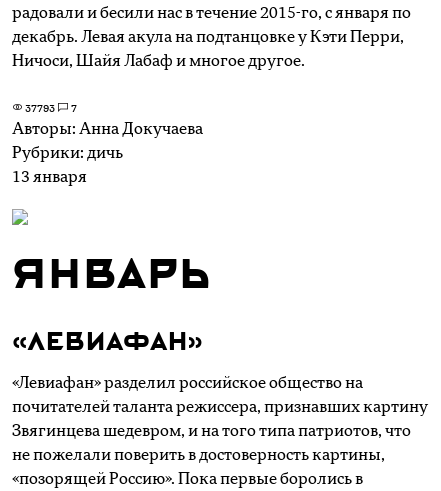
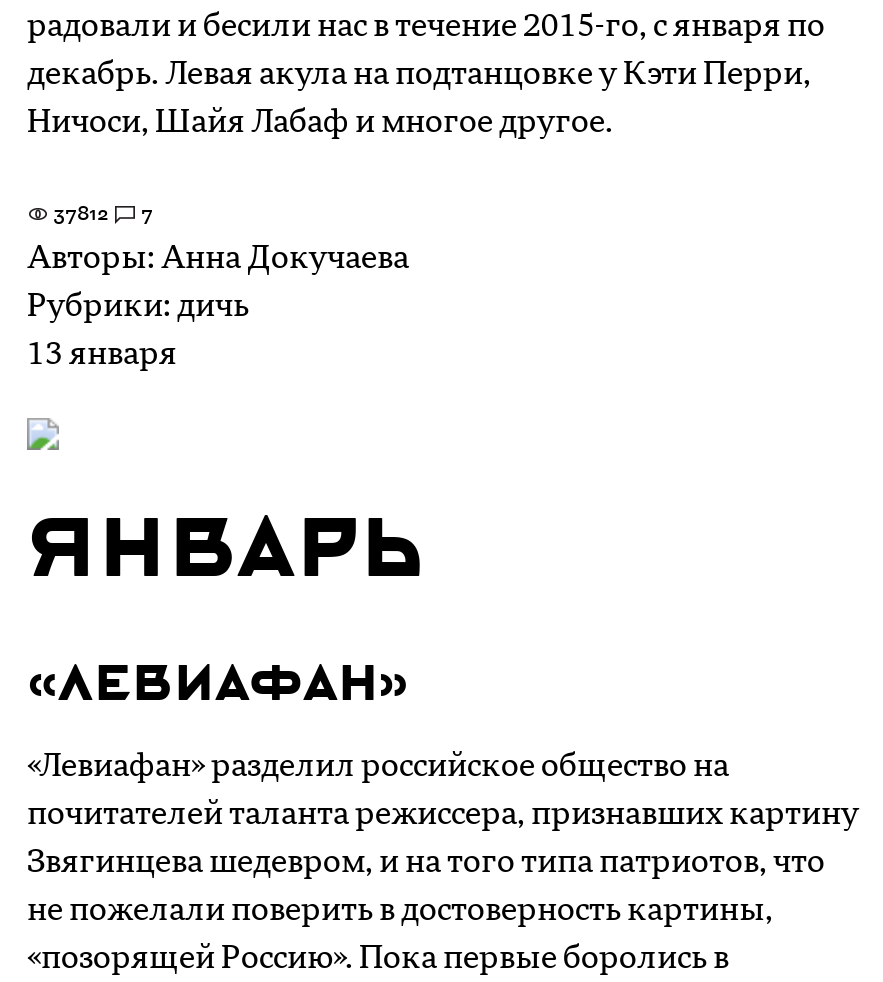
- 37793 7
+ 37812 7
